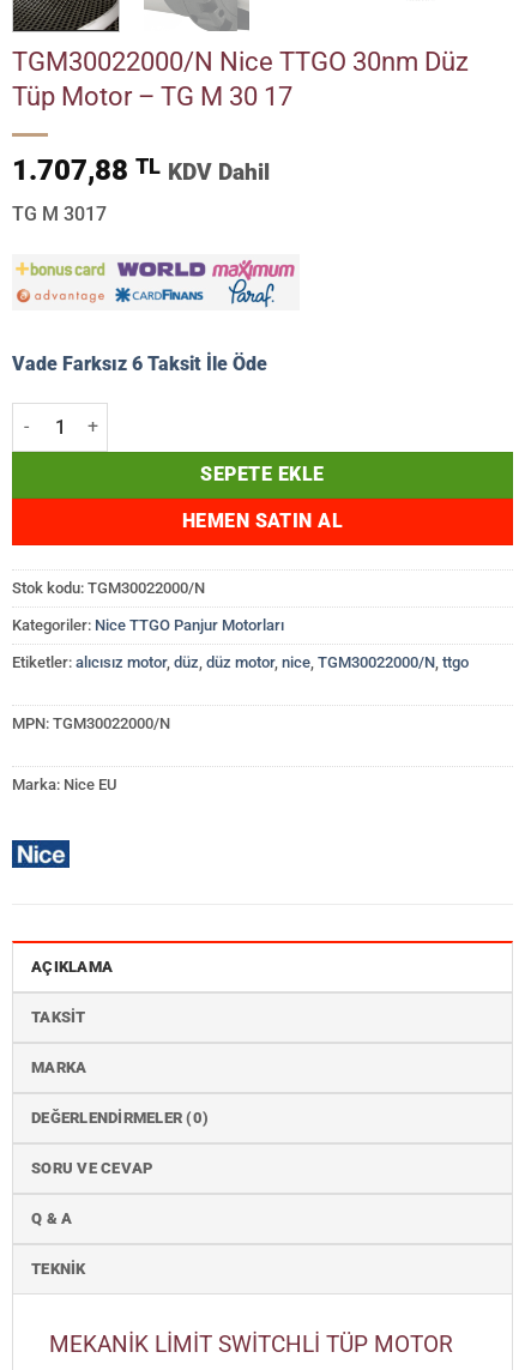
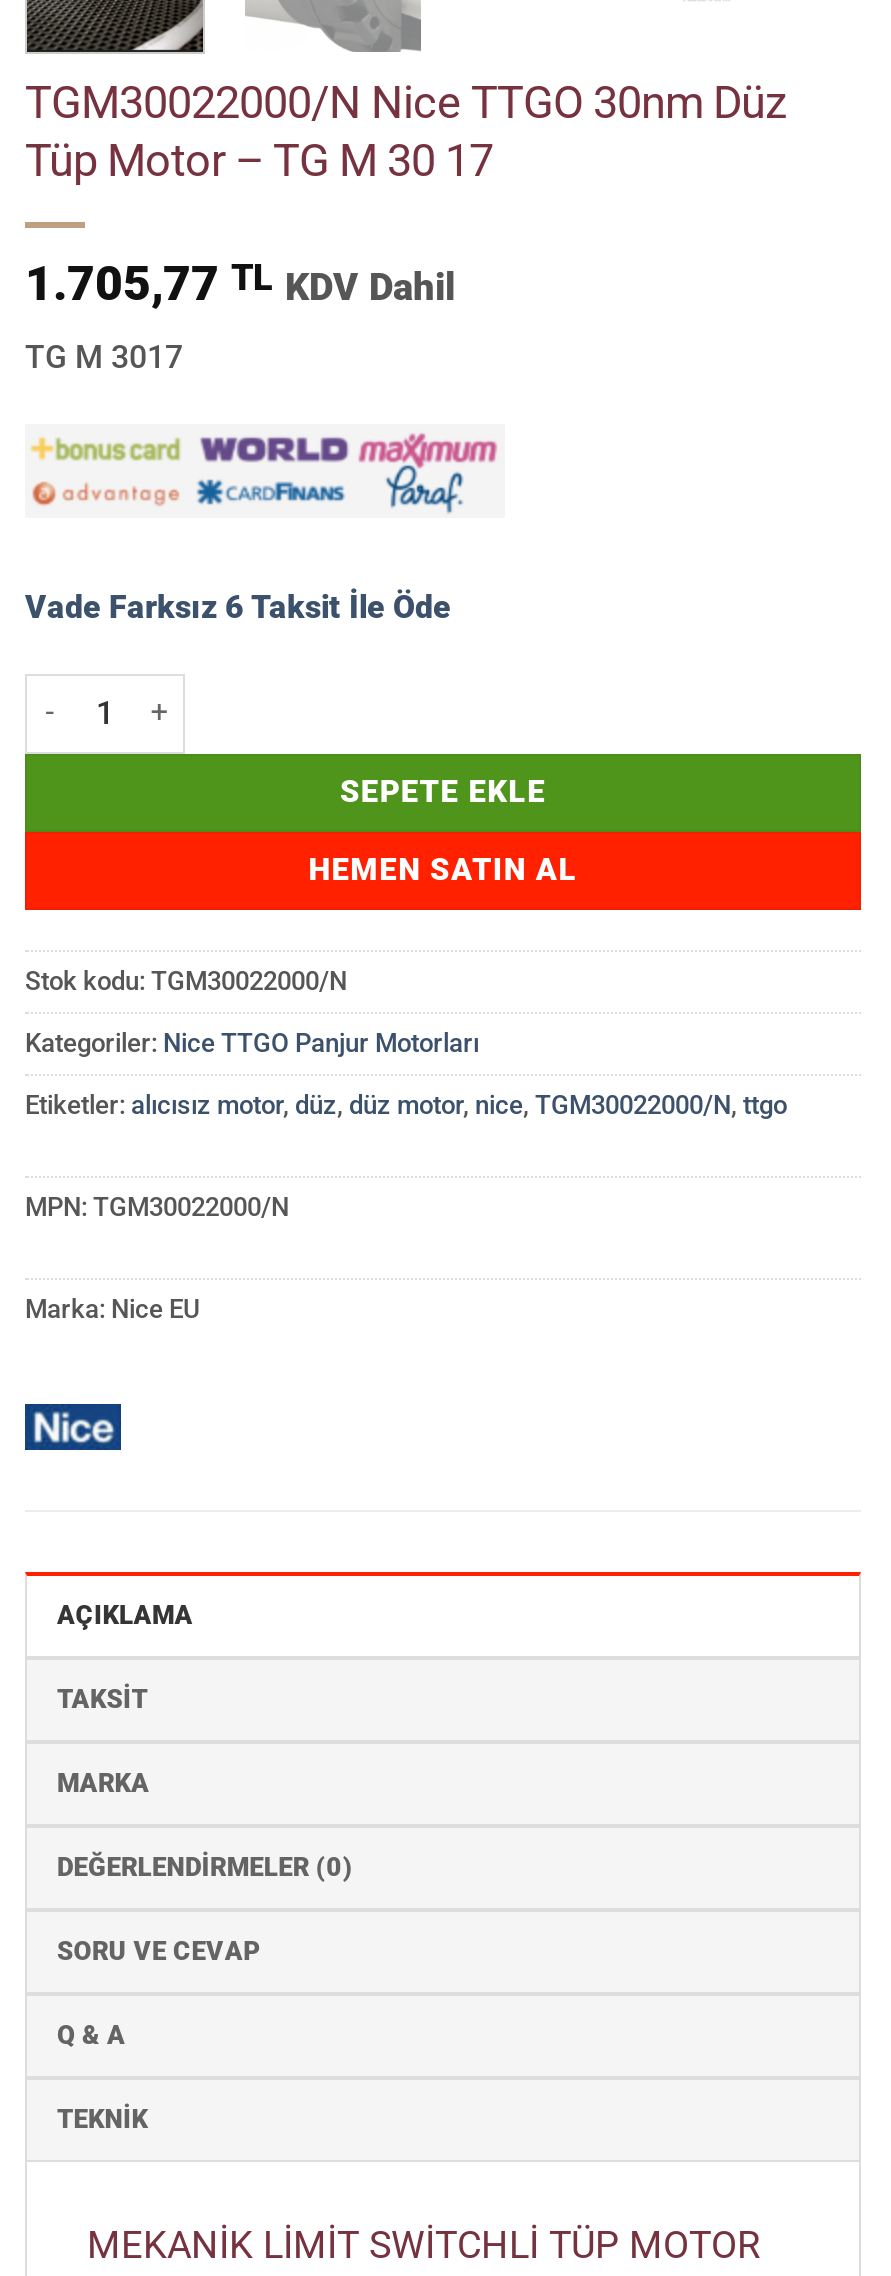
- 1.707,88 TL KDV Dahil
+ 1.705,77 TL KDV Dahil
